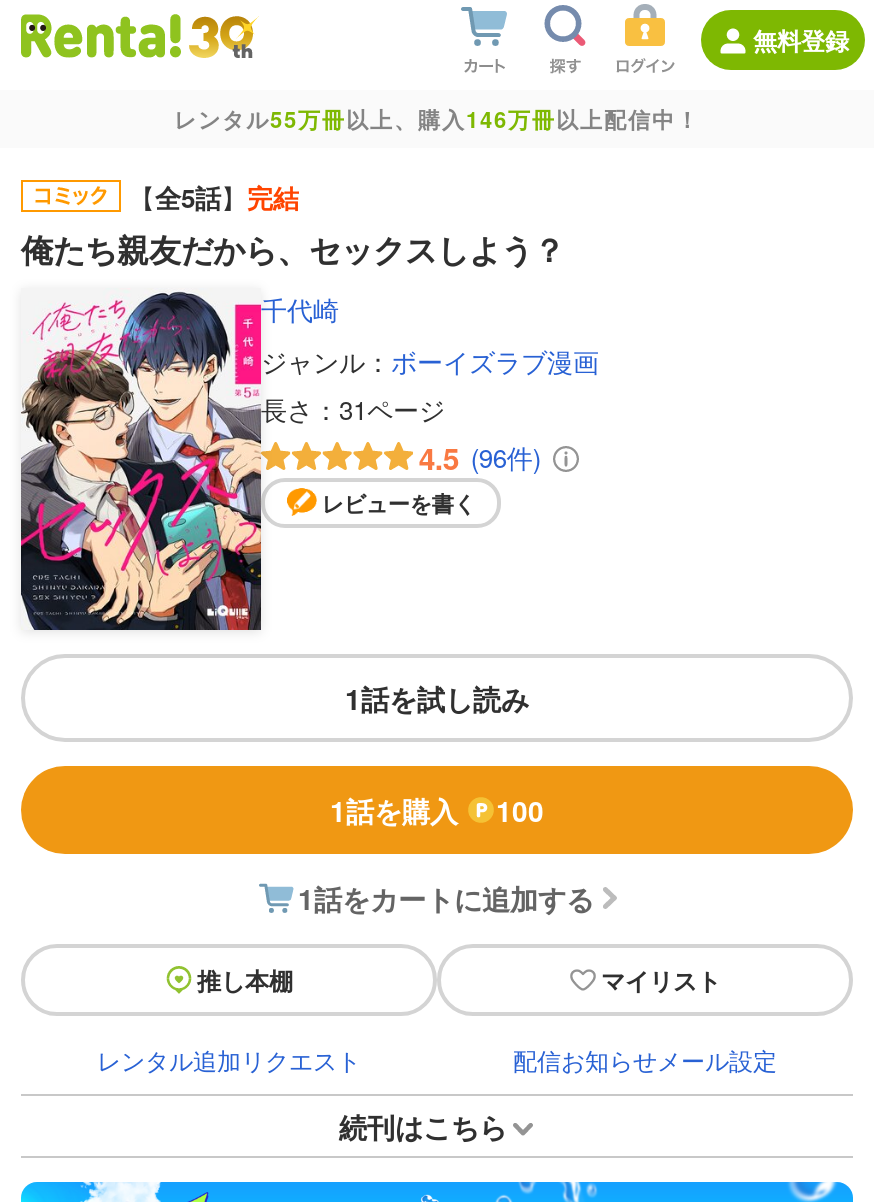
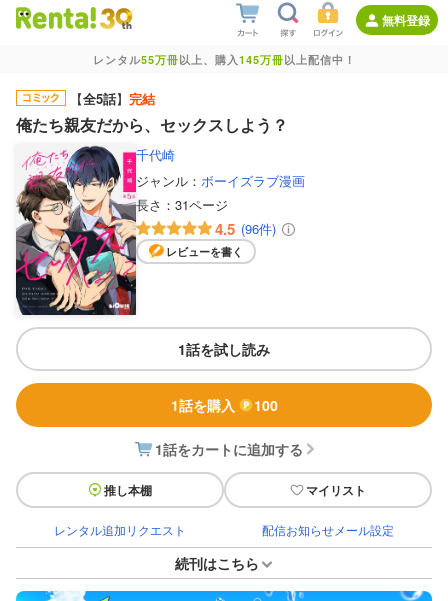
- レンタル55万冊以上、購入146万冊以上配信中！
+ レンタル55万冊以上、購入145万冊以上配信中！
